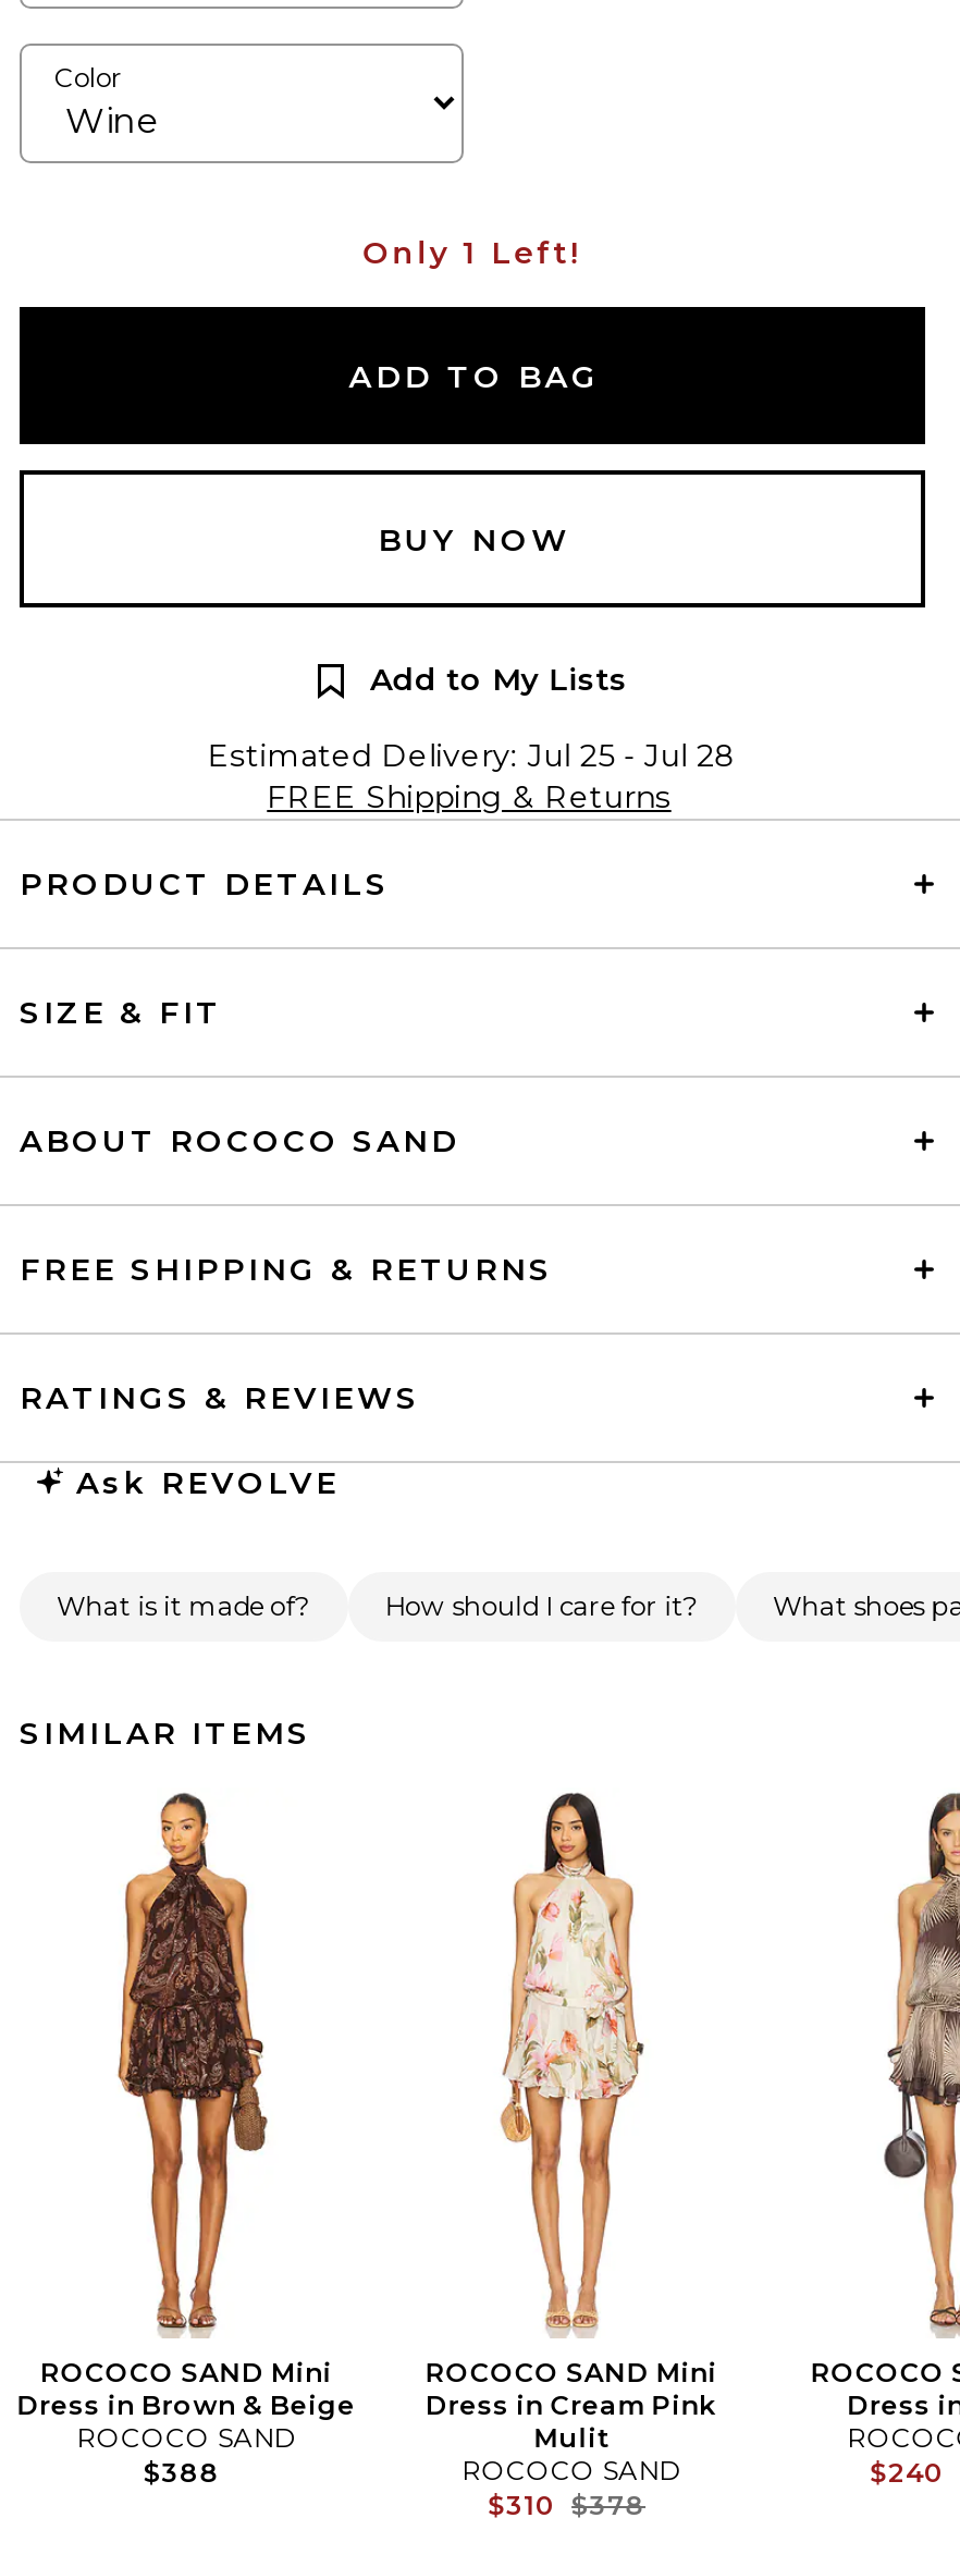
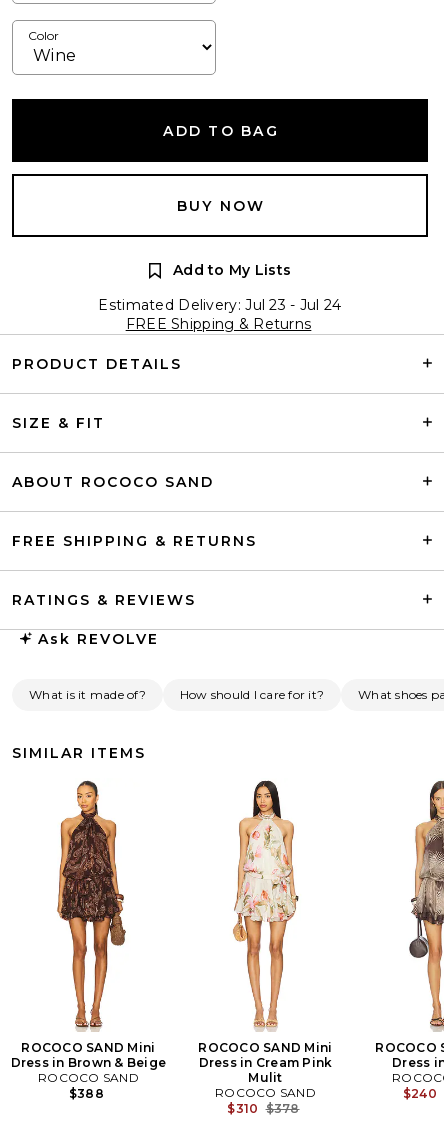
- Only 1 Left!

- Estimated Delivery: Jul 25 - Jul 28
+ Estimated Delivery: Jul 23 - Jul 24
